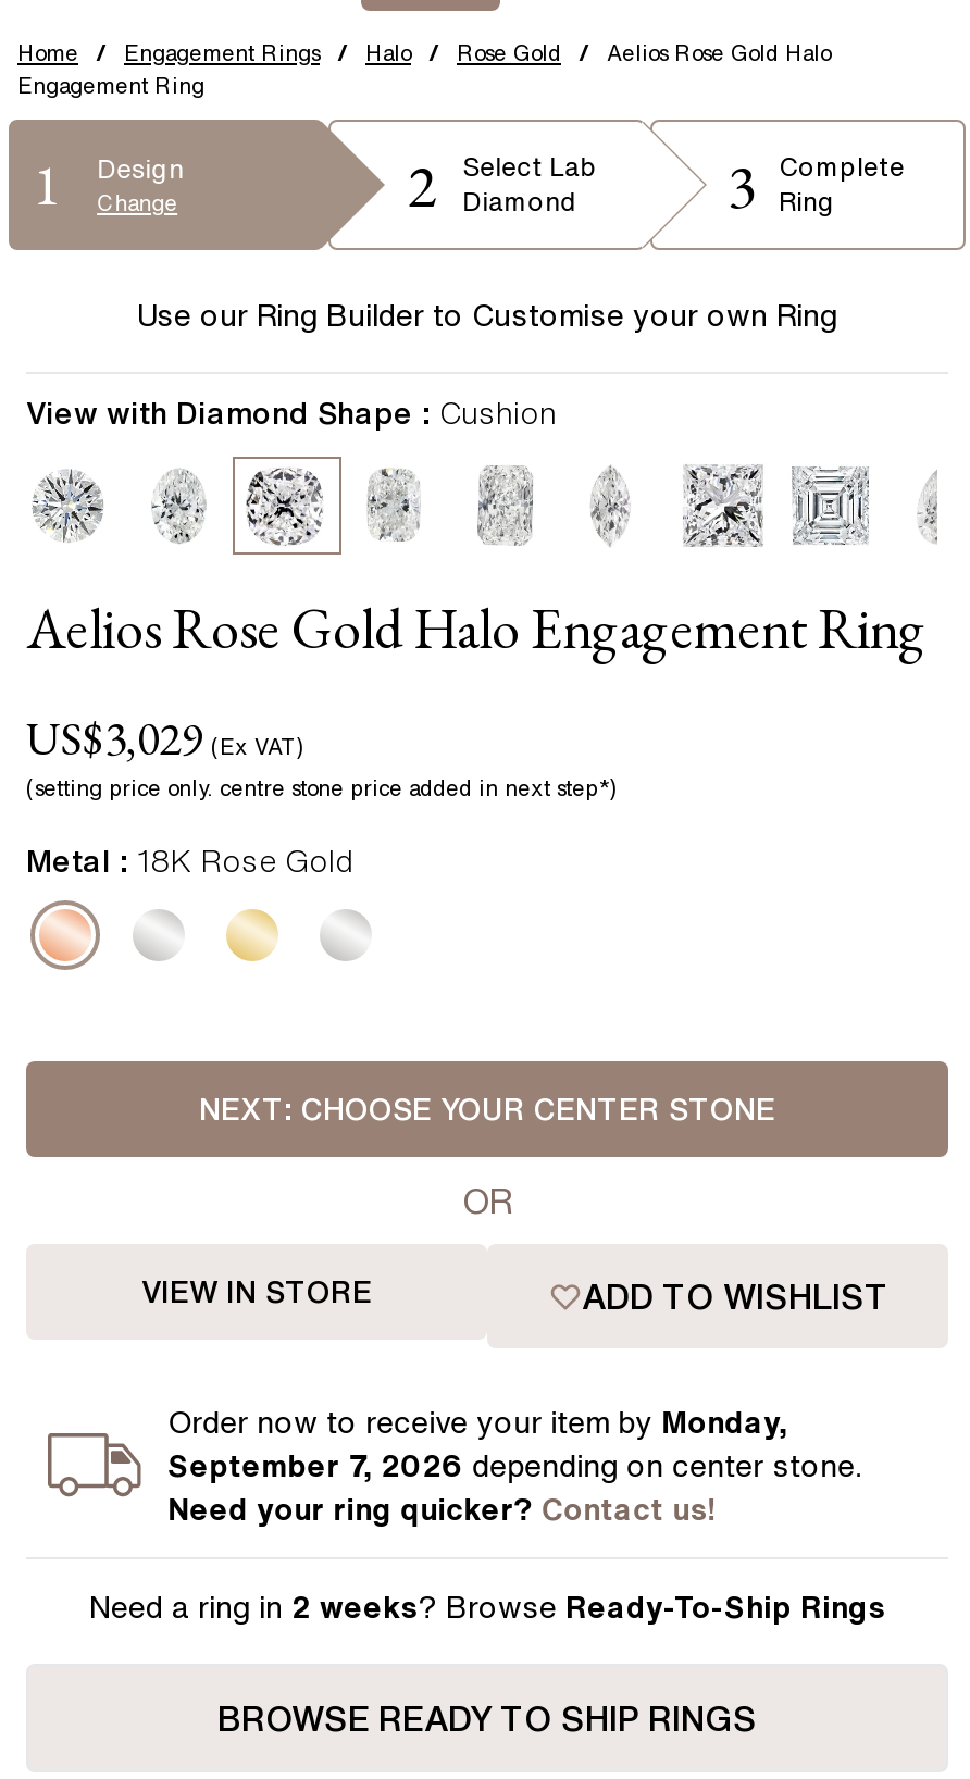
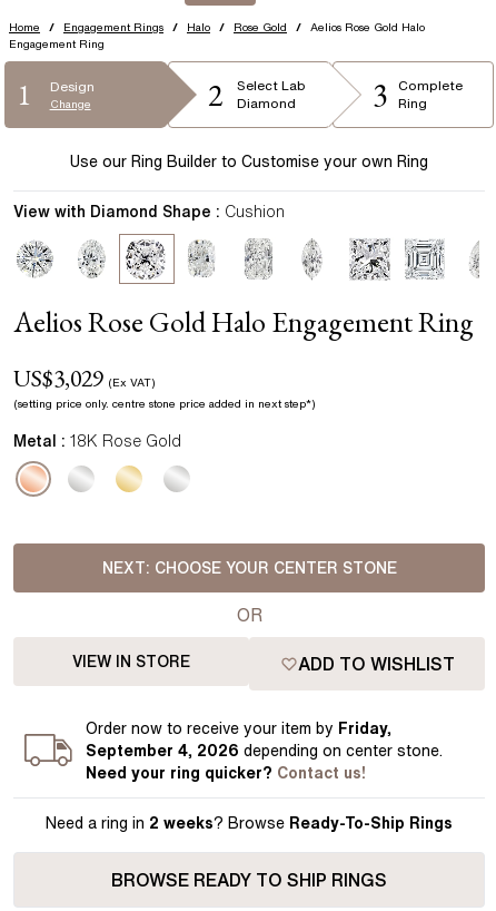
- Order now to receive your item by Monday,
+ Order now to receive your item by Friday,

- September 7, 2026 depending on center stone.
+ September 4, 2026 depending on center stone.
